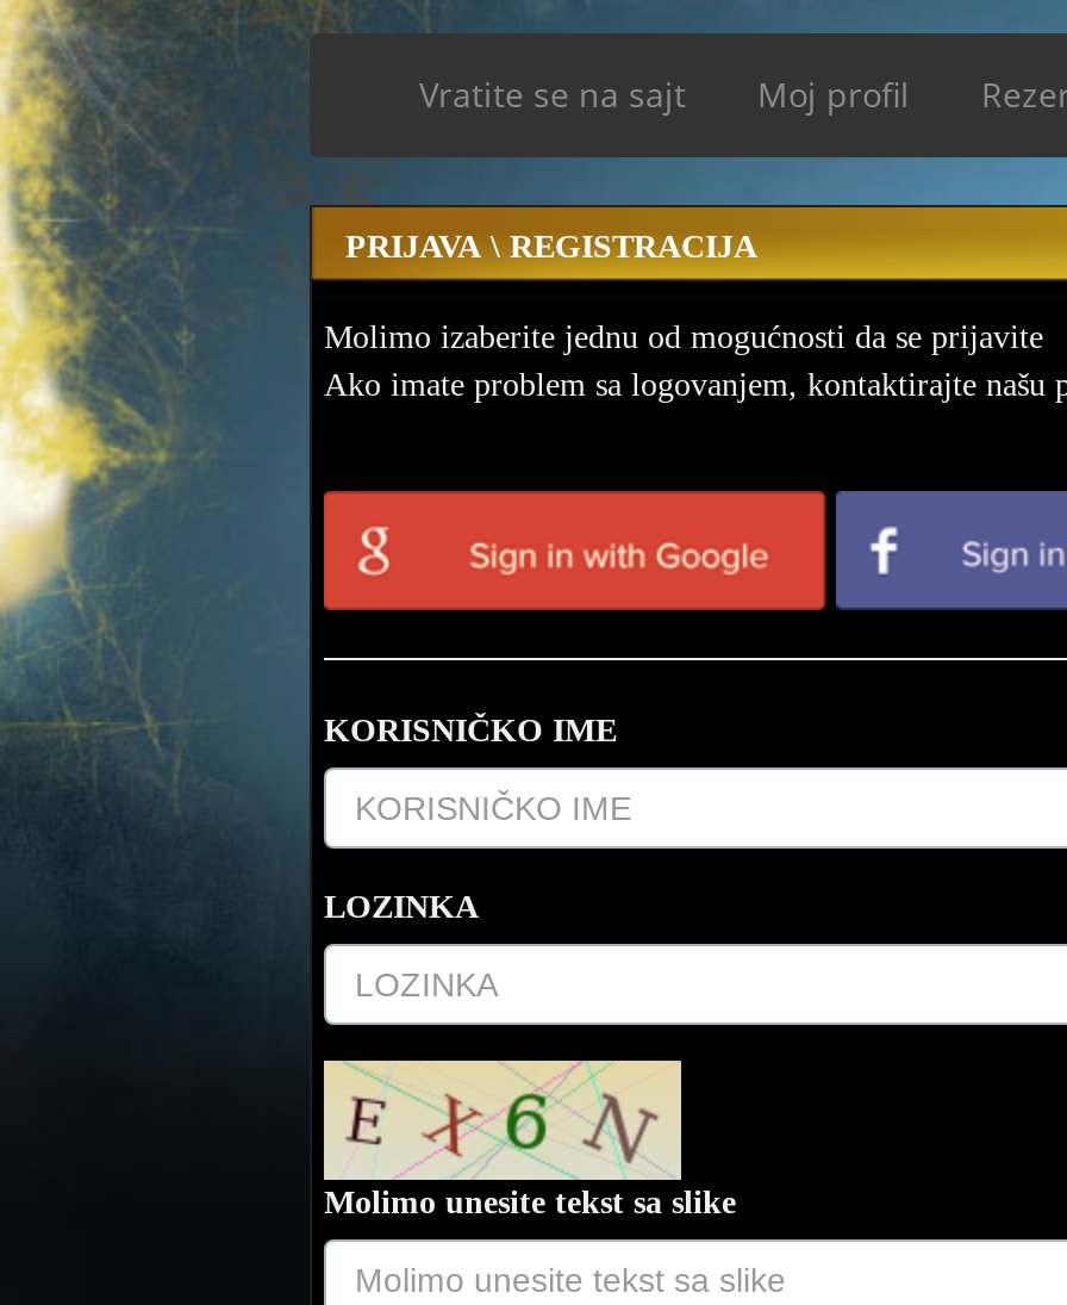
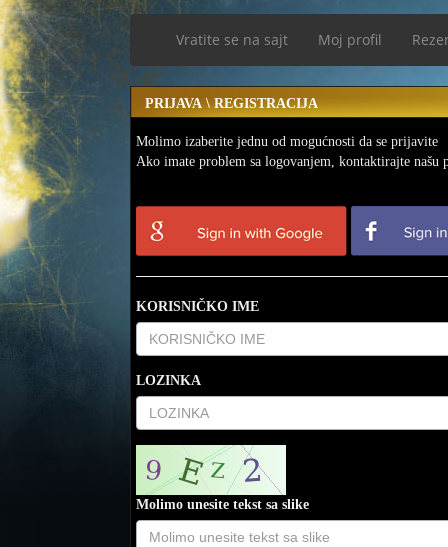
- [image]
+ [image]
